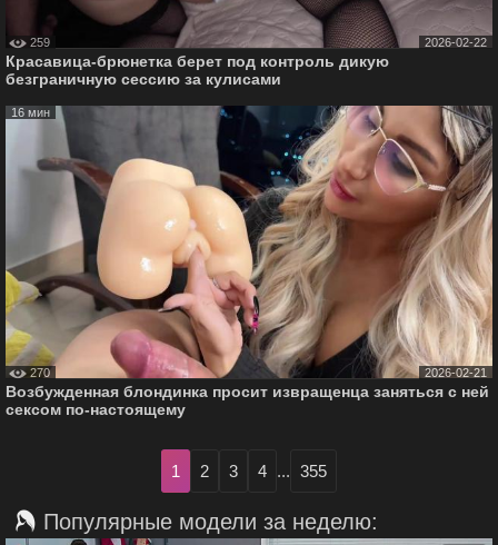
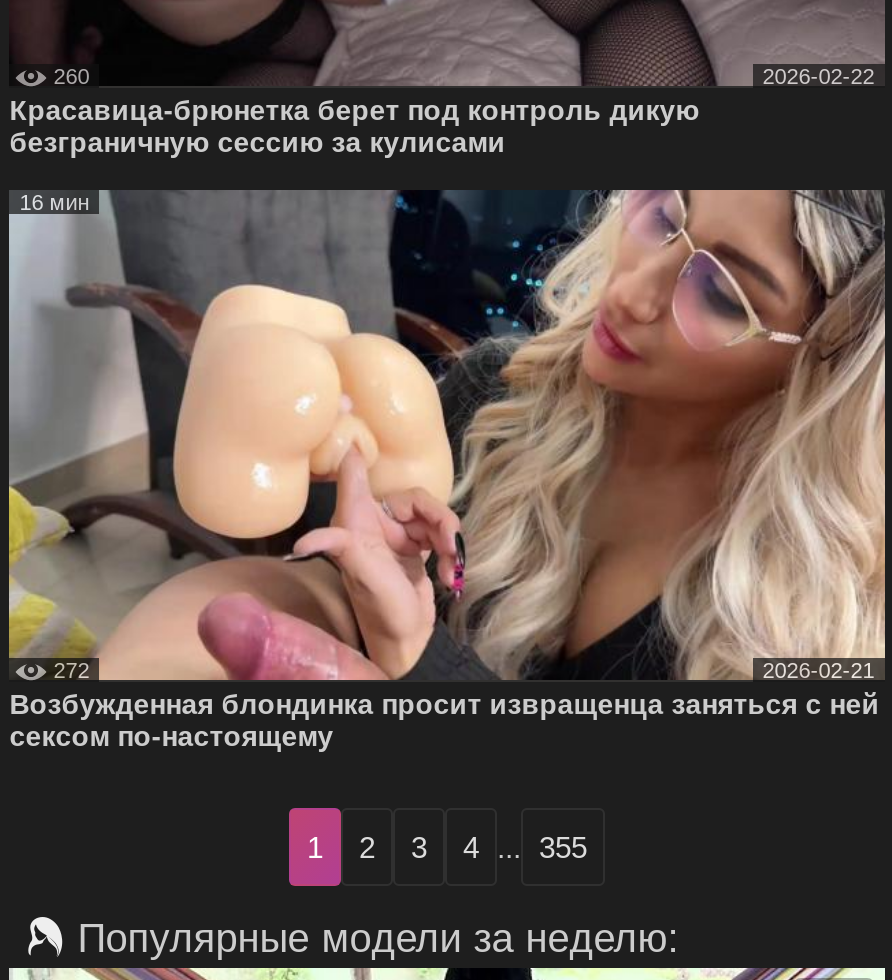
- 259
+ 260

- 270
+ 272
